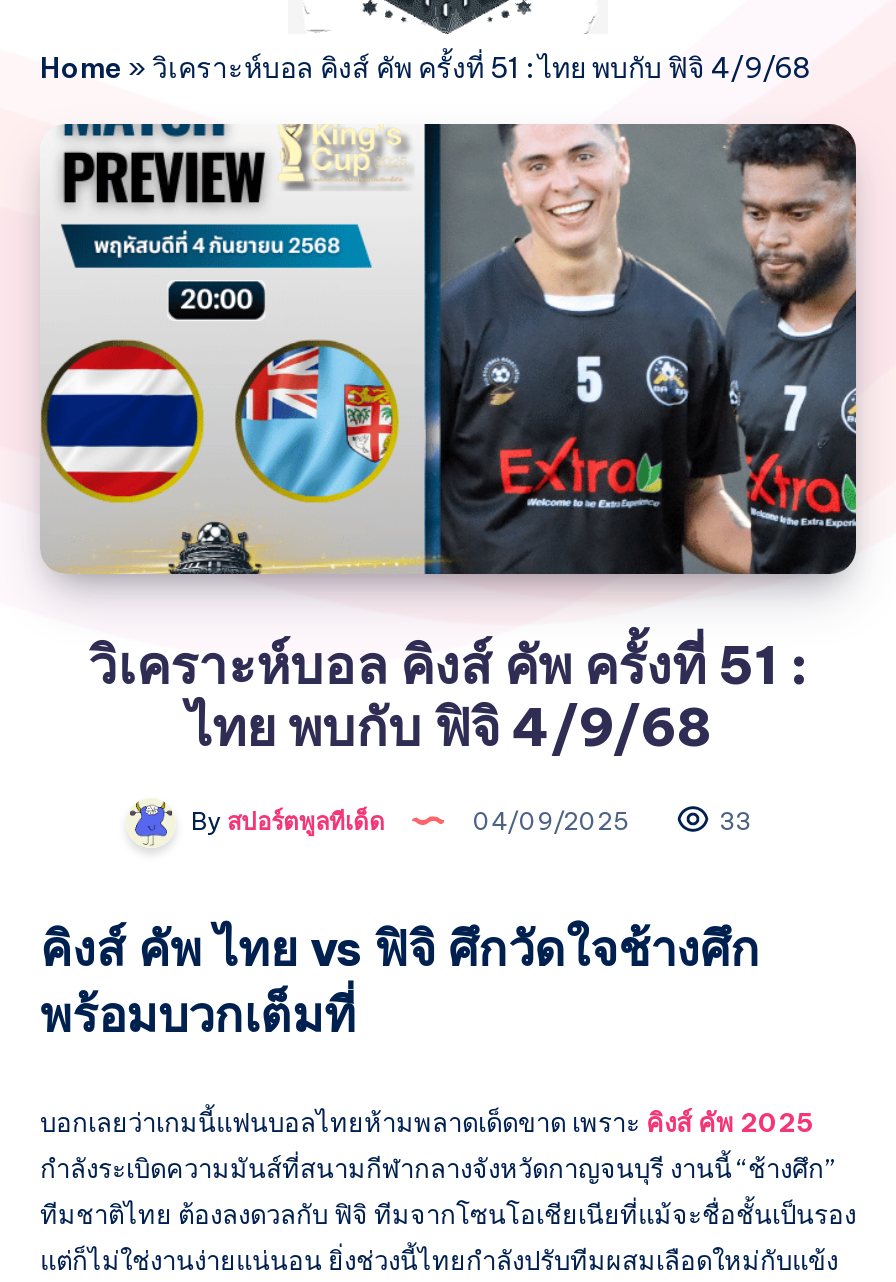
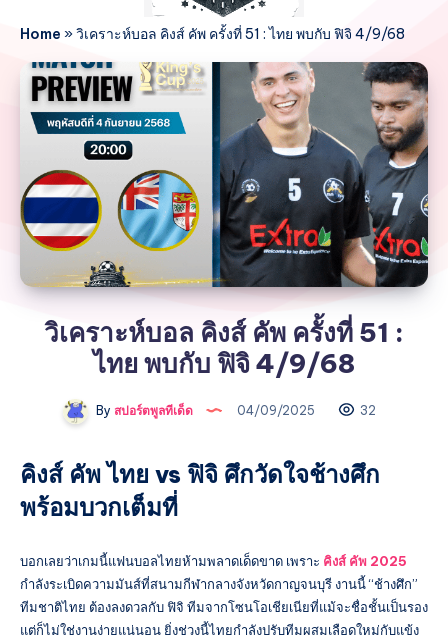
- 33
+ 32
